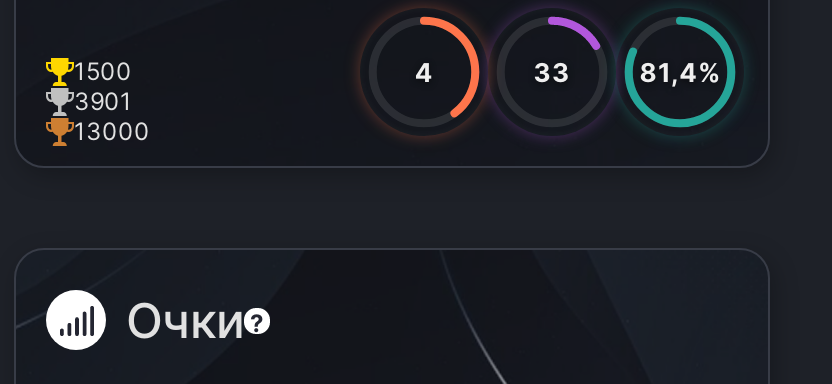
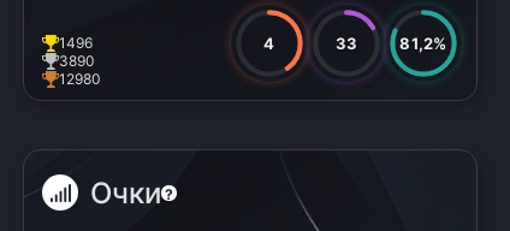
- 1500
+ 1496

- 81,4%
+ 81,2%

- 3901
+ 3890

- 13000
+ 12980
